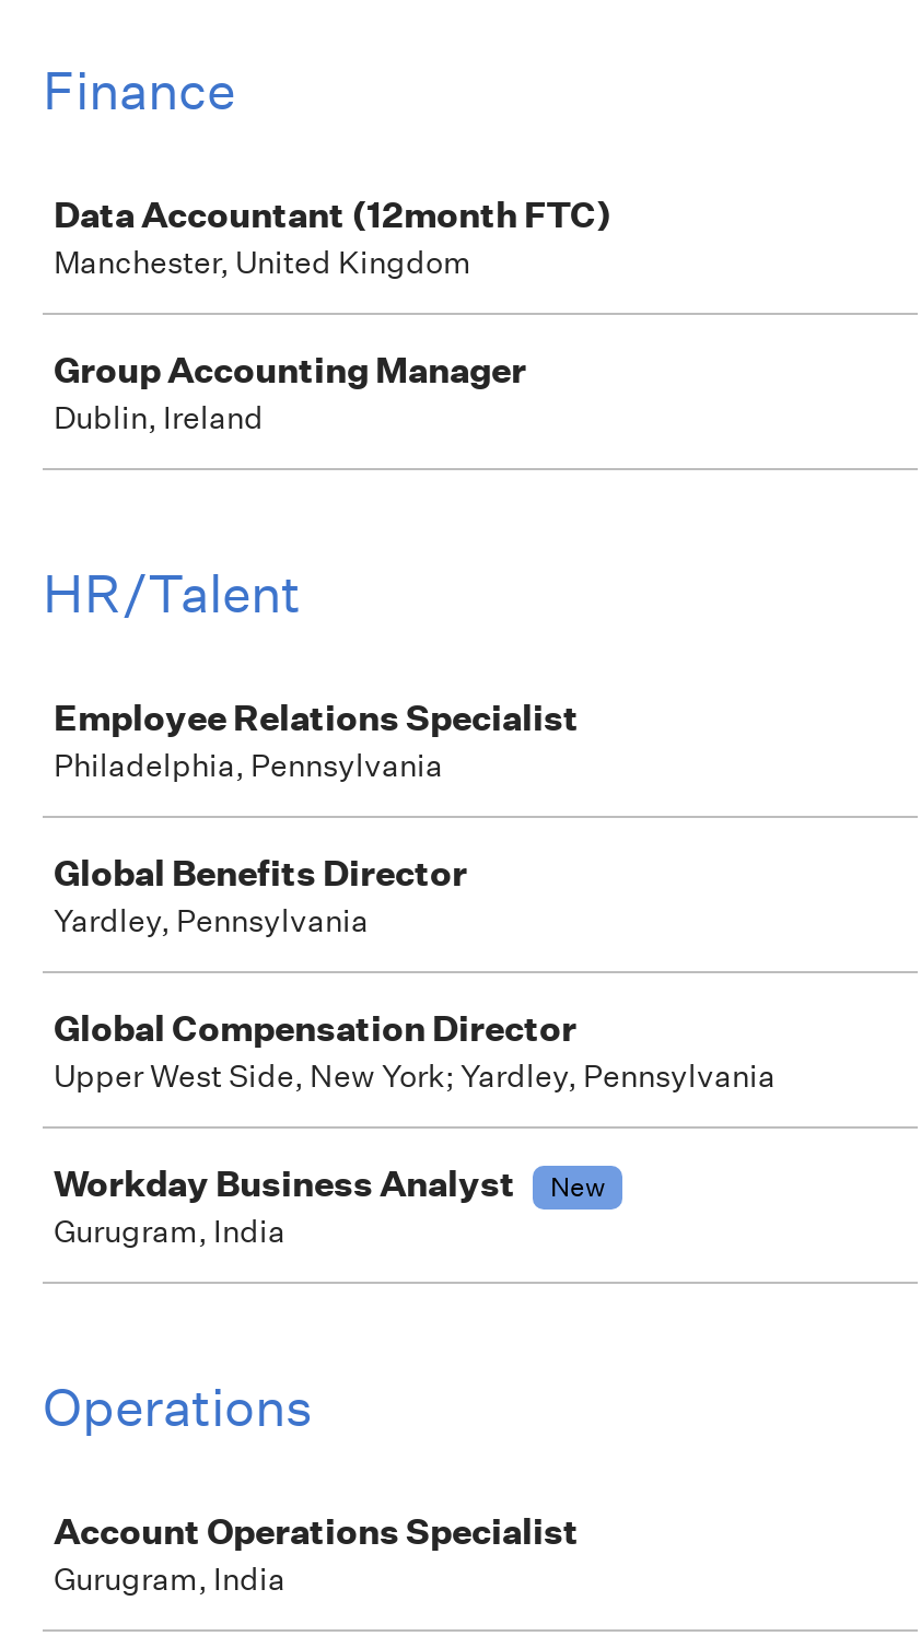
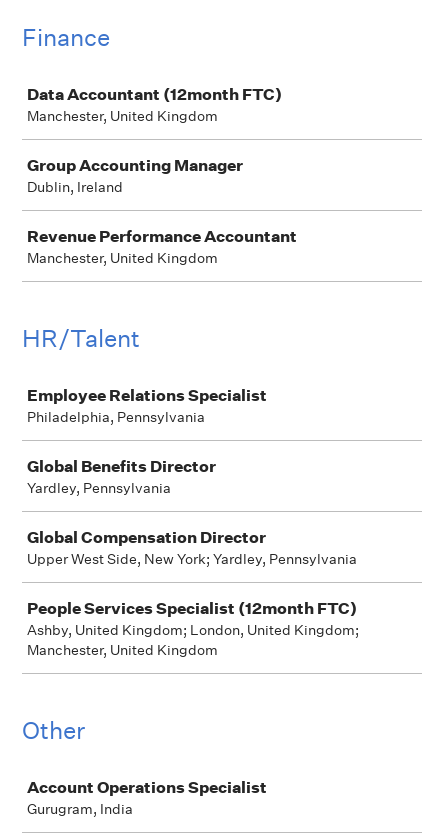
+ Revenue Performance Accountant
+ Manchester, United Kingdom

- Workday Business Analyst
- New
- Gurugram, India
+ People Services Specialist (12month FTC)
+ Ashby, United Kingdom; London, United Kingdom;
+ Manchester, United Kingdom

- Operations
+ Other
